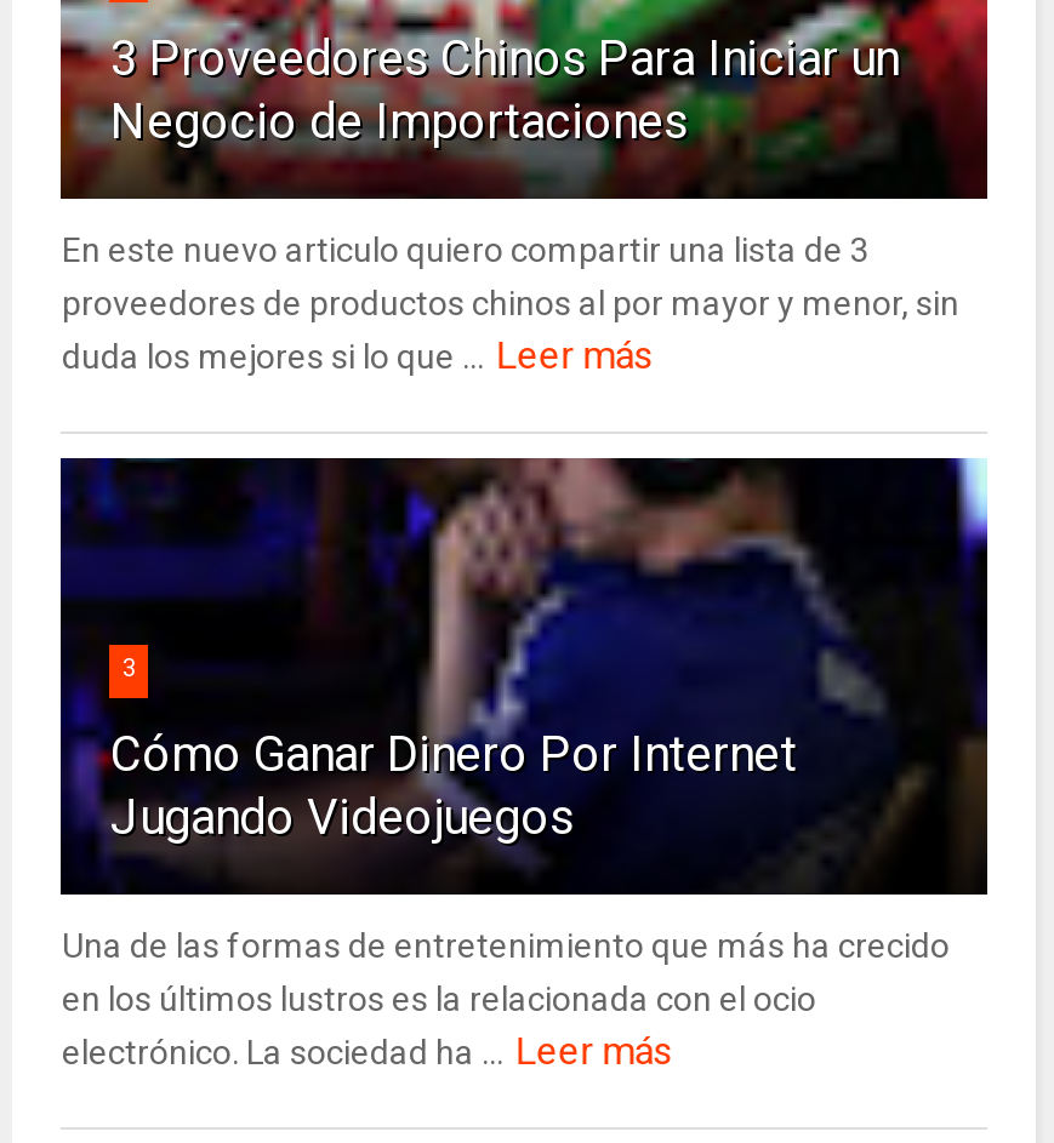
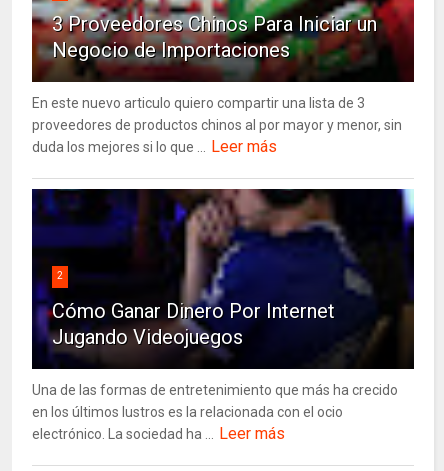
- 3
+ 2
